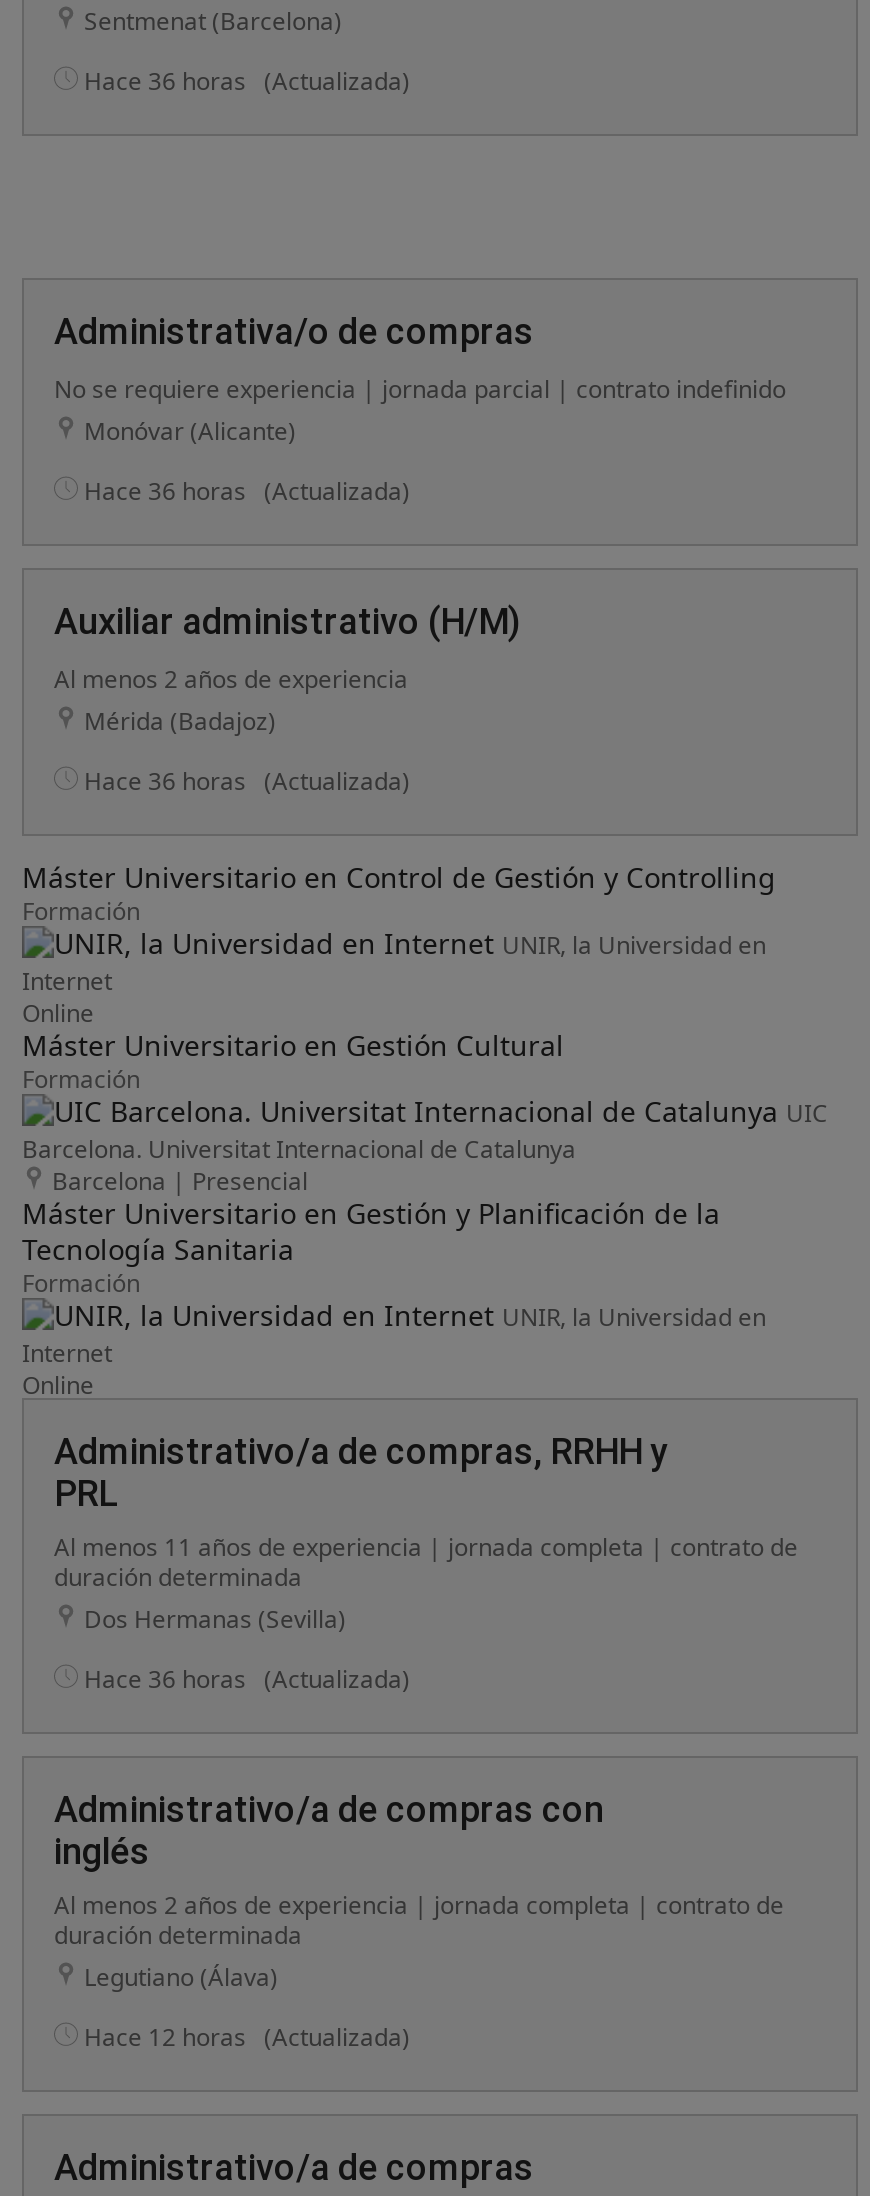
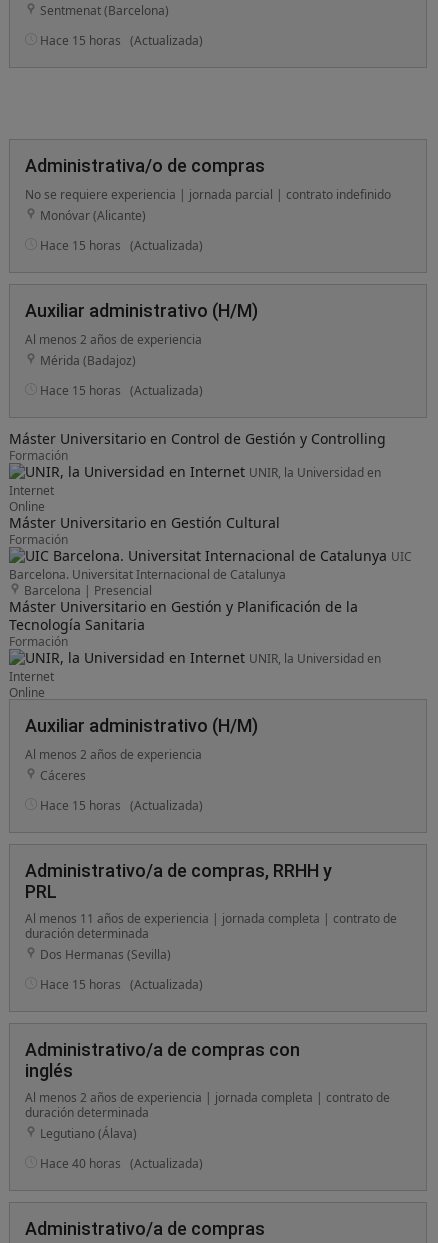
- Hace 36 horas (Actualizada)
+ Hace 15 horas (Actualizada)

- Hace 36 horas (Actualizada)
+ Hace 15 horas (Actualizada)

- Hace 36 horas (Actualizada)
+ Hace 15 horas (Actualizada)

+ Auxiliar administrativo (H/M)
+ Al menos 2 años de experiencia
+ Cáceres
+ Hace 15 horas (Actualizada)

- Hace 36 horas (Actualizada)
+ Hace 15 horas (Actualizada)

- Hace 12 horas (Actualizada)
+ Hace 40 horas (Actualizada)
